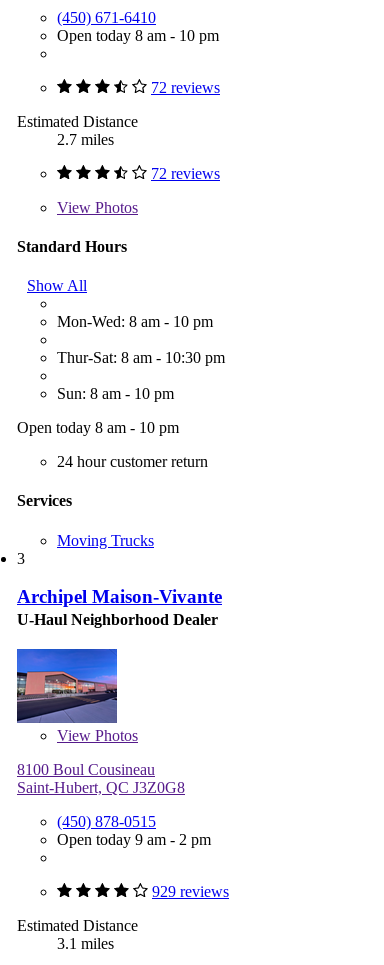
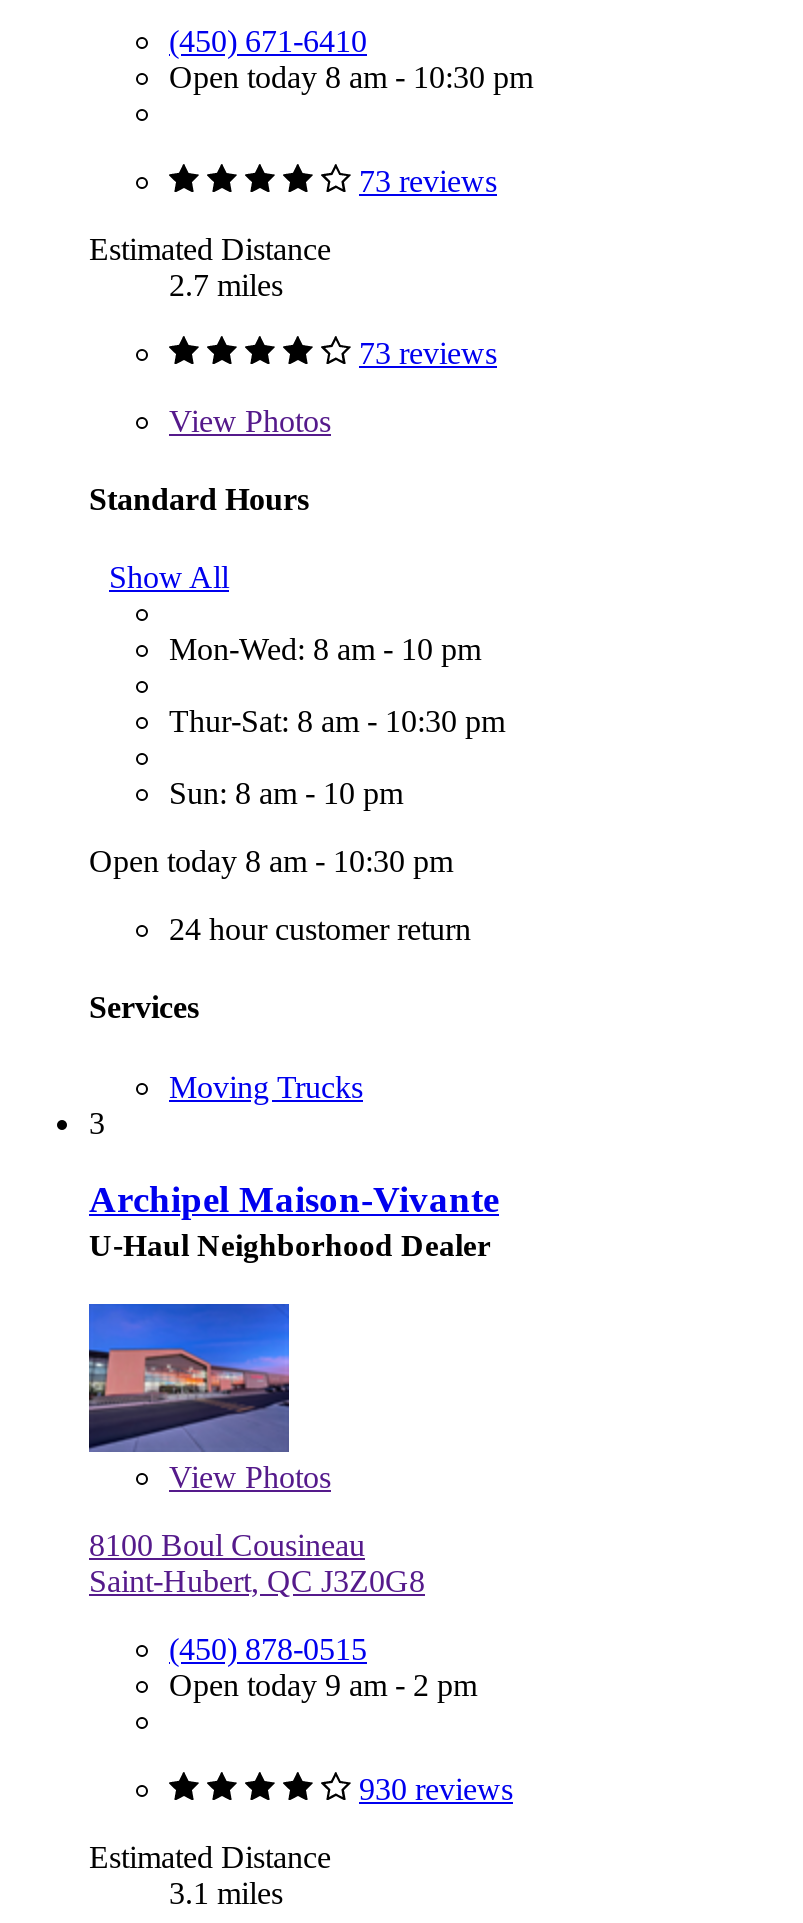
- Open today 8 am - 10 pm
+ Open today 8 am - 10:30 pm

- 72 reviews
+ 73 reviews

- 72 reviews
+ 73 reviews

- Open today 8 am - 10 pm
+ Open today 8 am - 10:30 pm

- 929 reviews
+ 930 reviews
